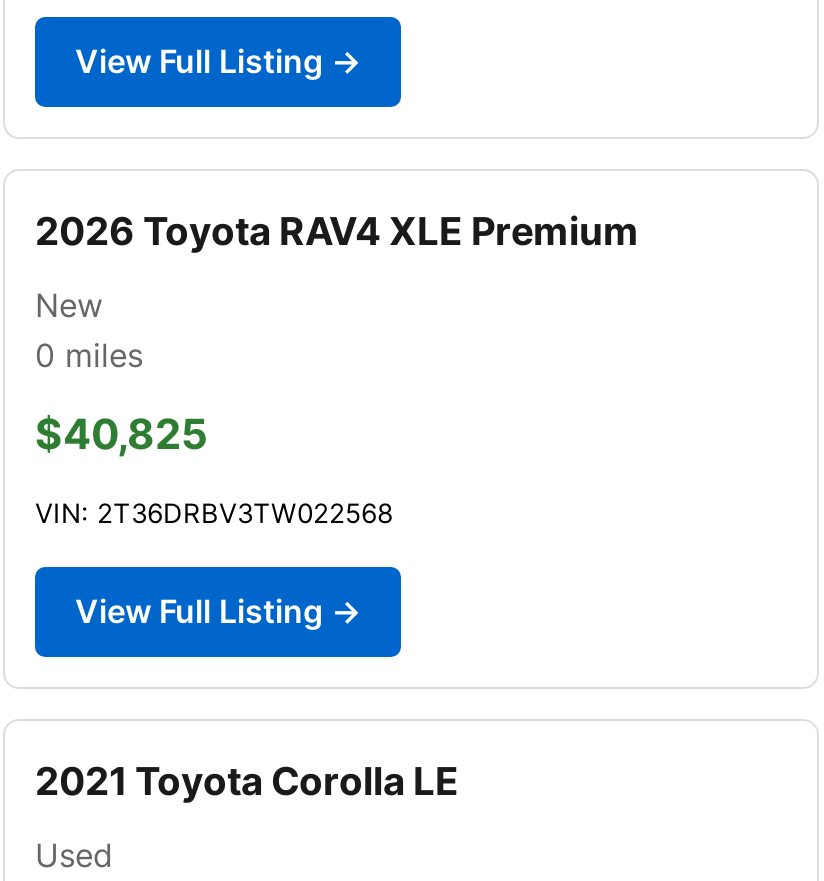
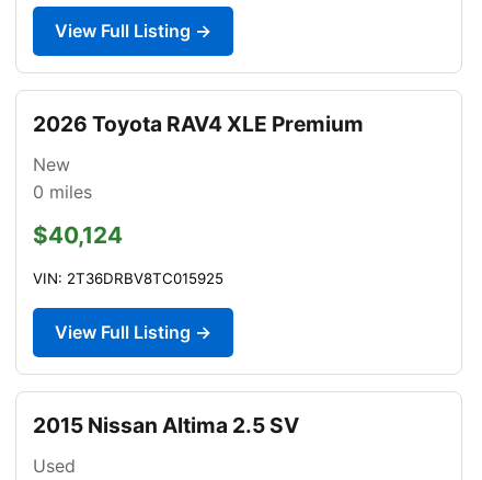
- $40,825
+ $40,124

- VIN: 2T36DRBV3TW022568
+ VIN: 2T36DRBV8TC015925

- 2021 Toyota Corolla LE
+ 2015 Nissan Altima 2.5 SV
